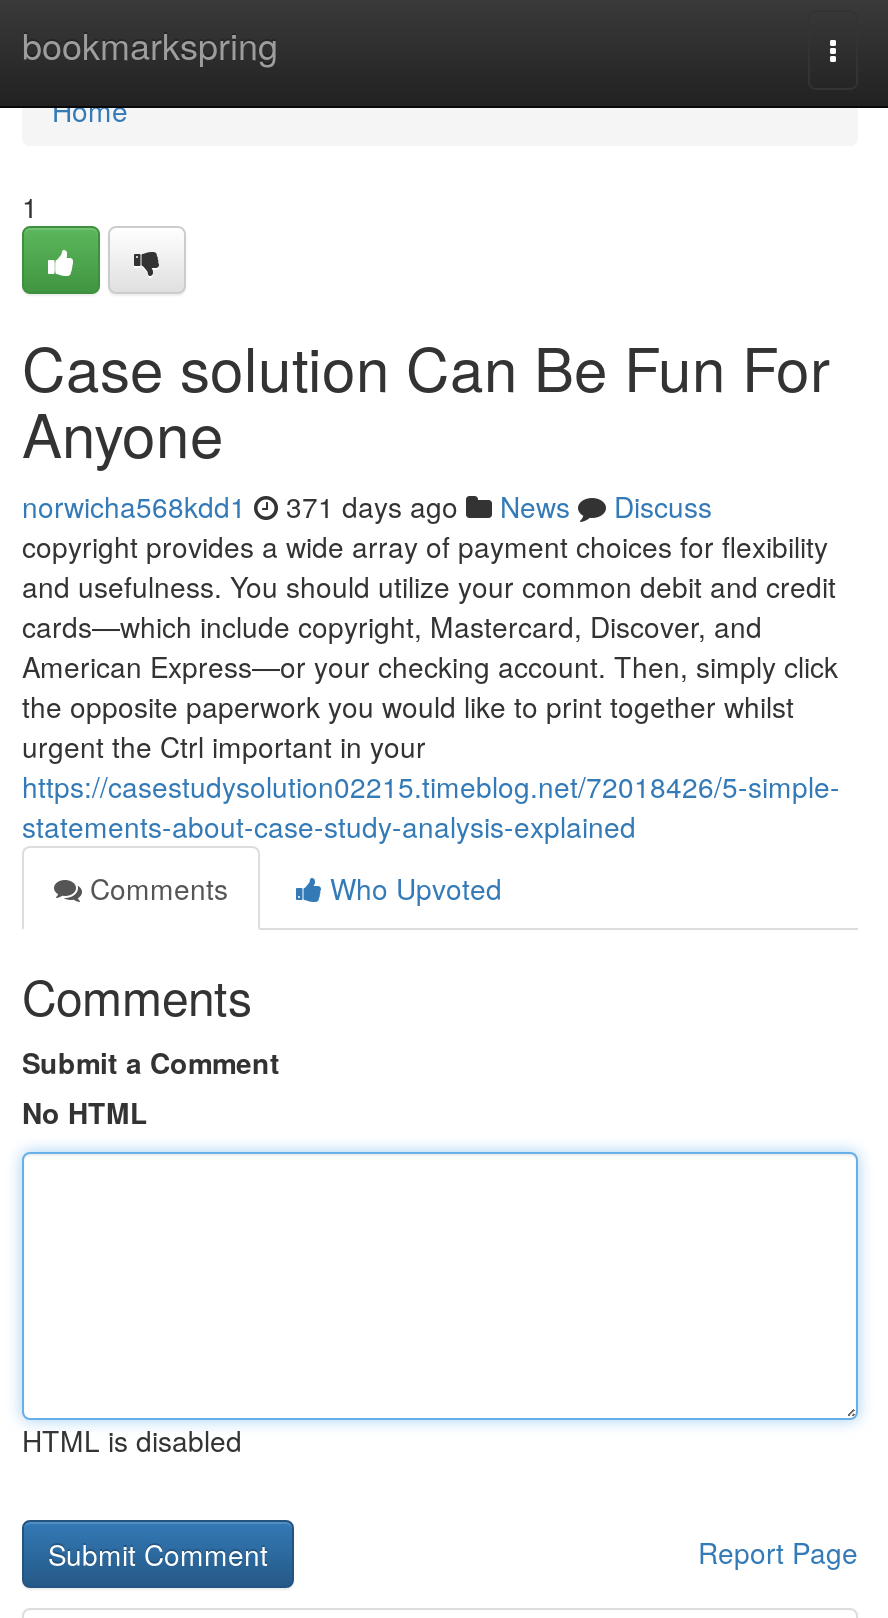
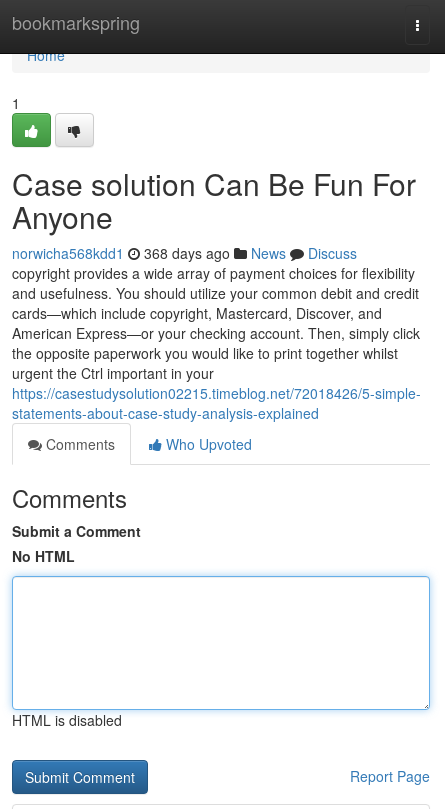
- norwicha568kdd1 371 days ago News Discuss
+ norwicha568kdd1 368 days ago News Discuss
